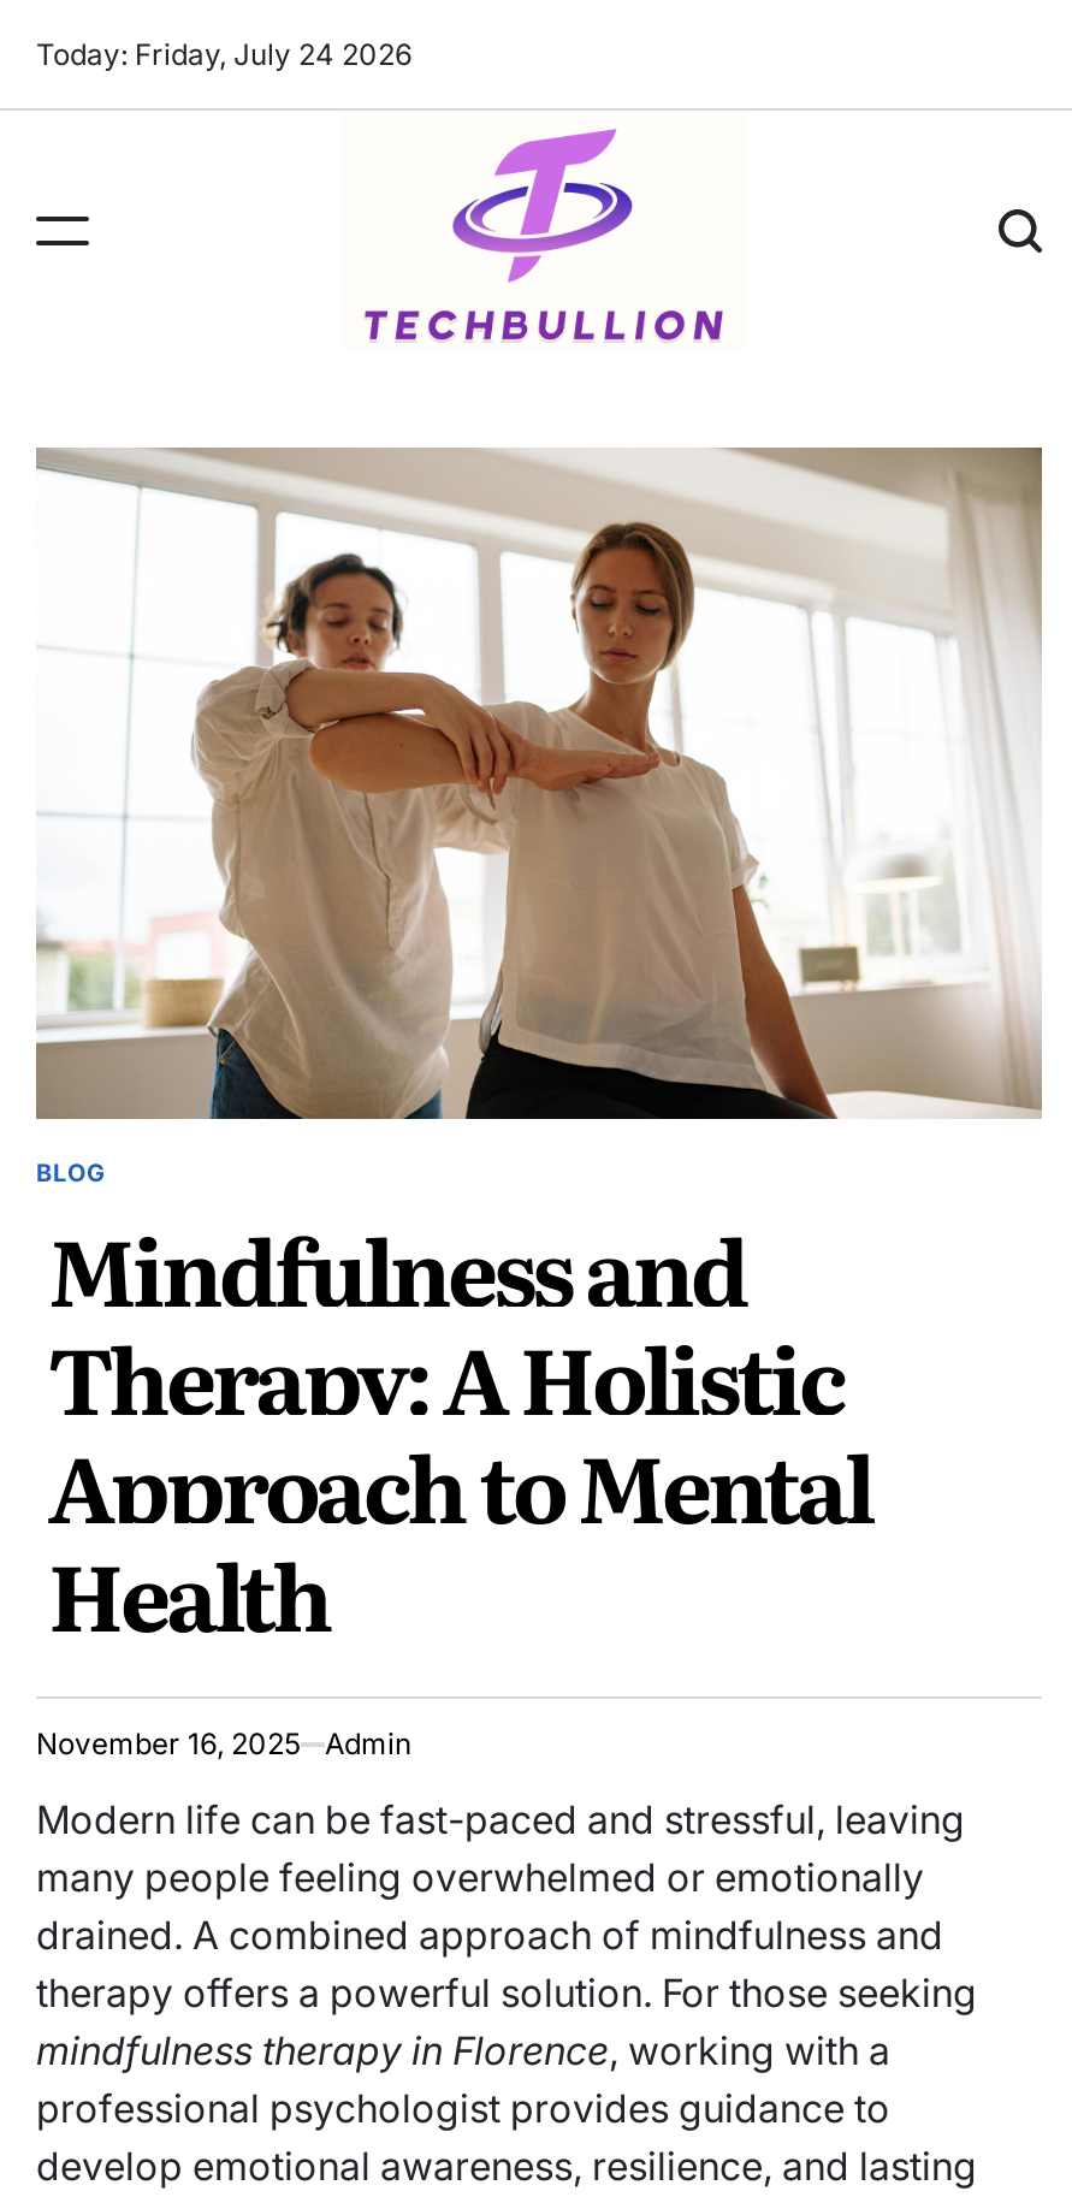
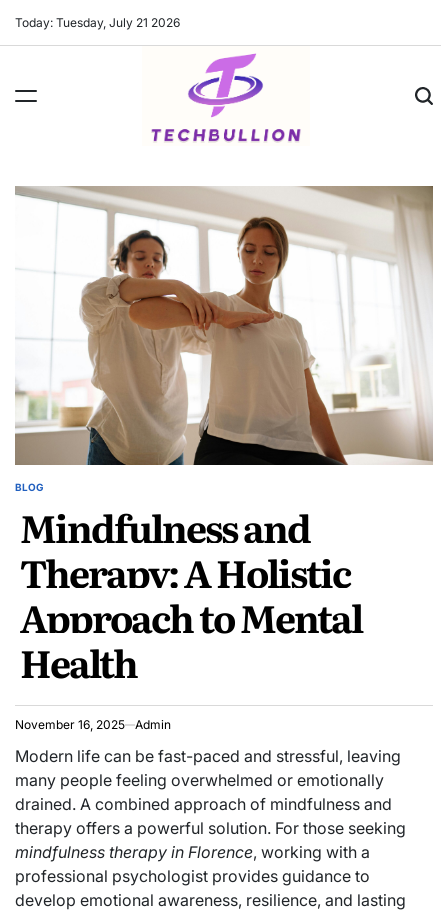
- Today: Friday, July 24 2026
+ Today: Tuesday, July 21 2026
